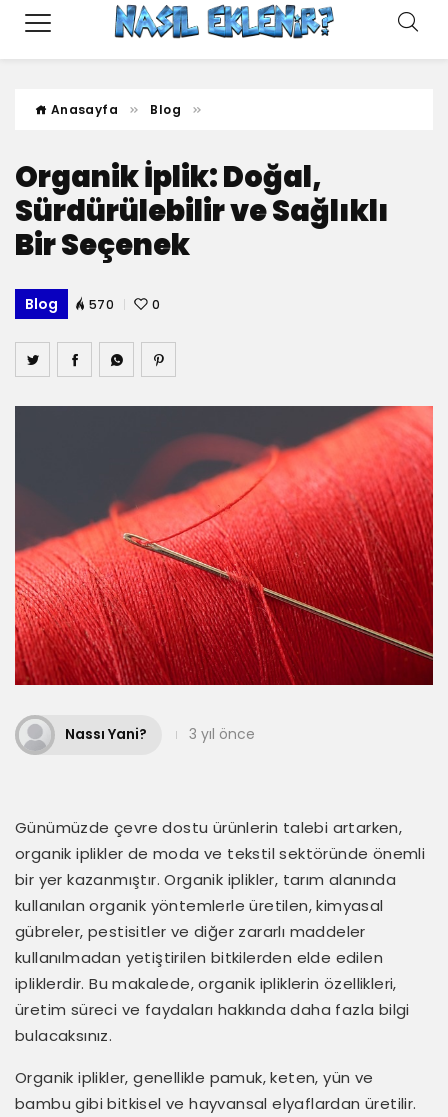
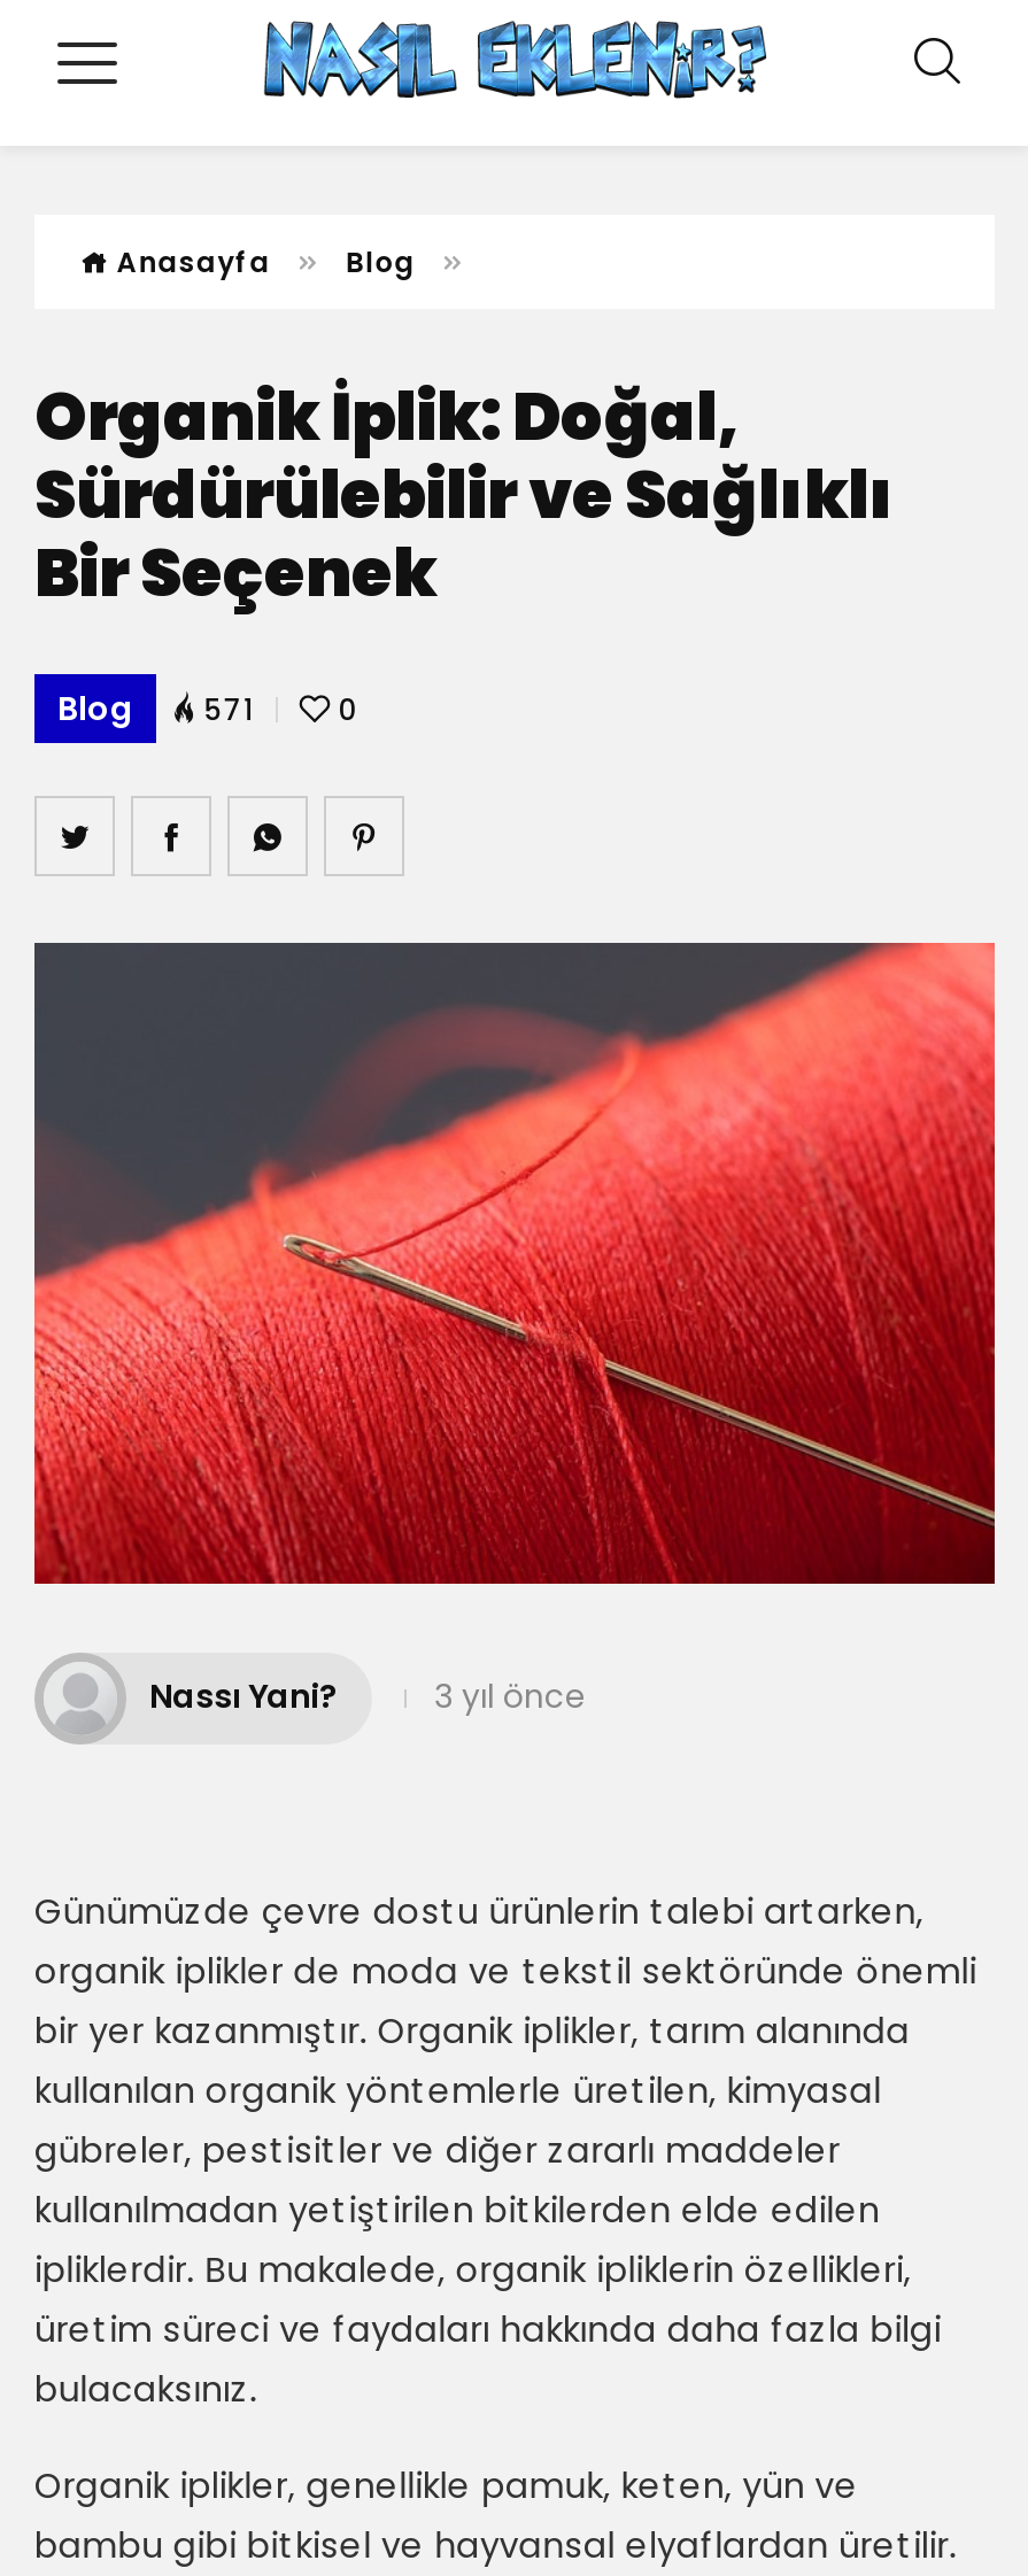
- Blog 570 0
+ Blog 571 0
